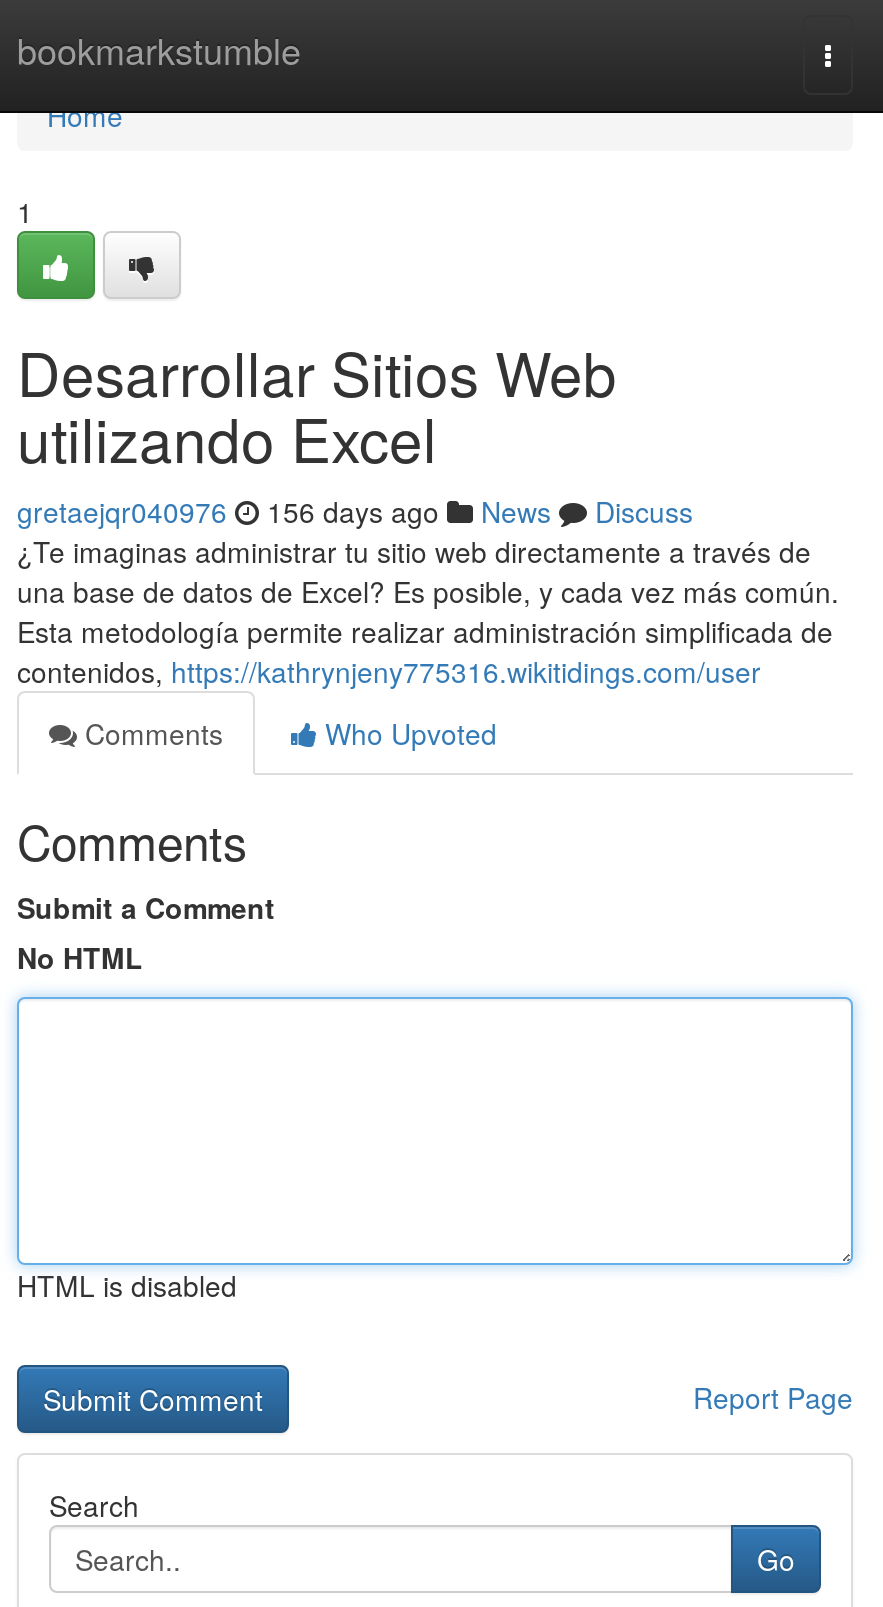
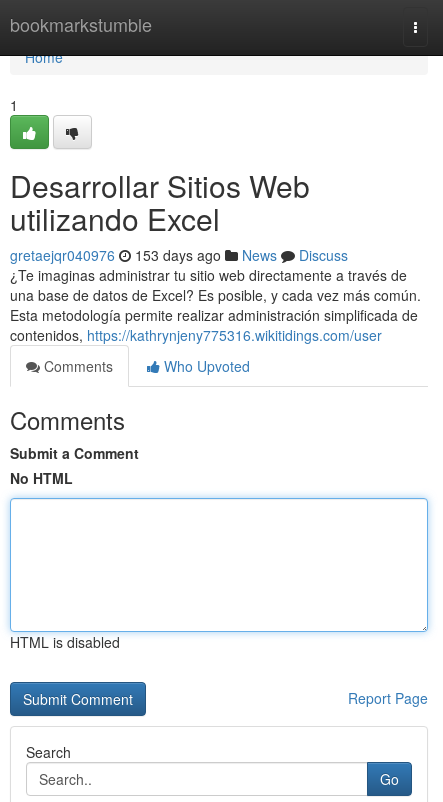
- gretaejqr040976 156 days ago News Discuss
+ gretaejqr040976 153 days ago News Discuss
